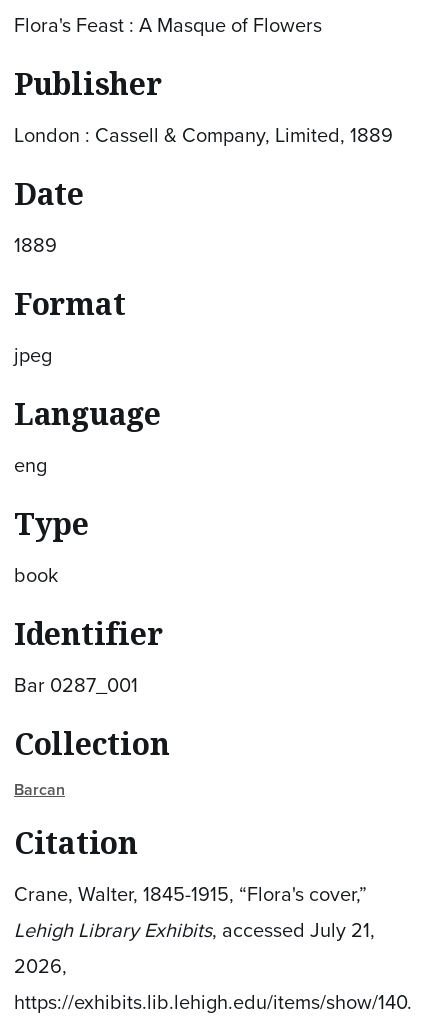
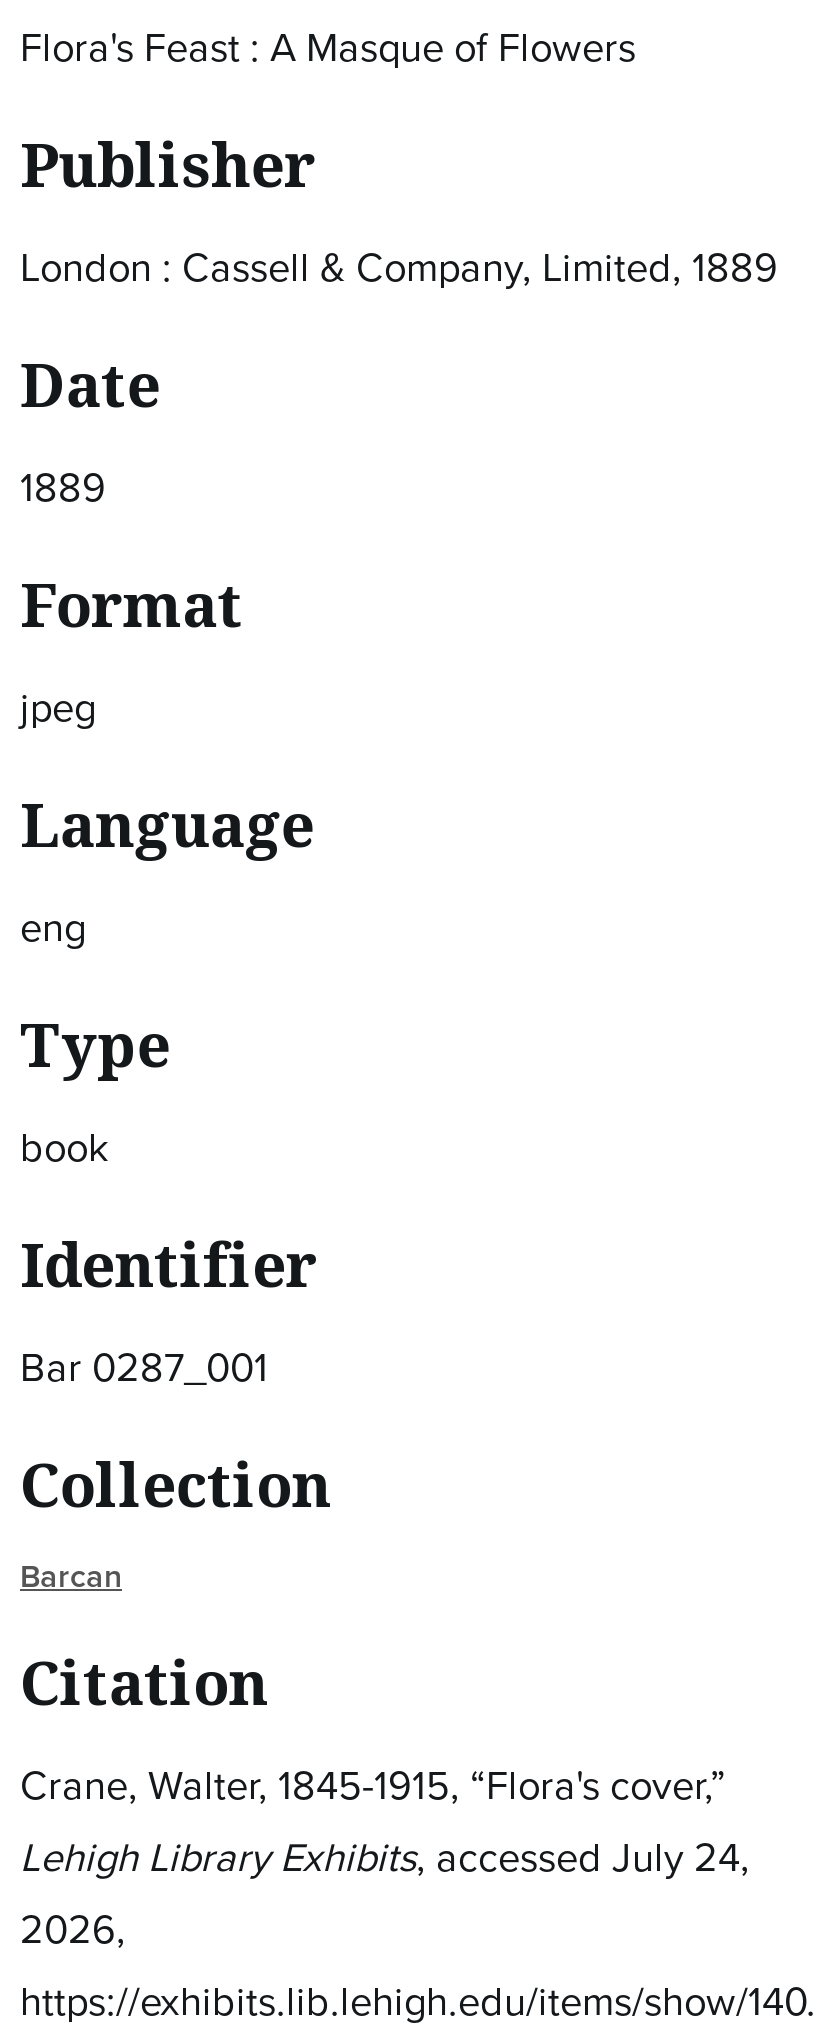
- Lehigh Library Exhibits, accessed July 21,
+ Lehigh Library Exhibits, accessed July 24,
